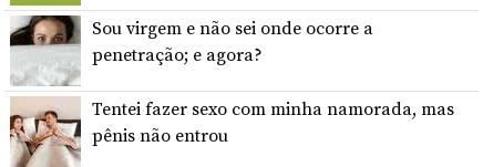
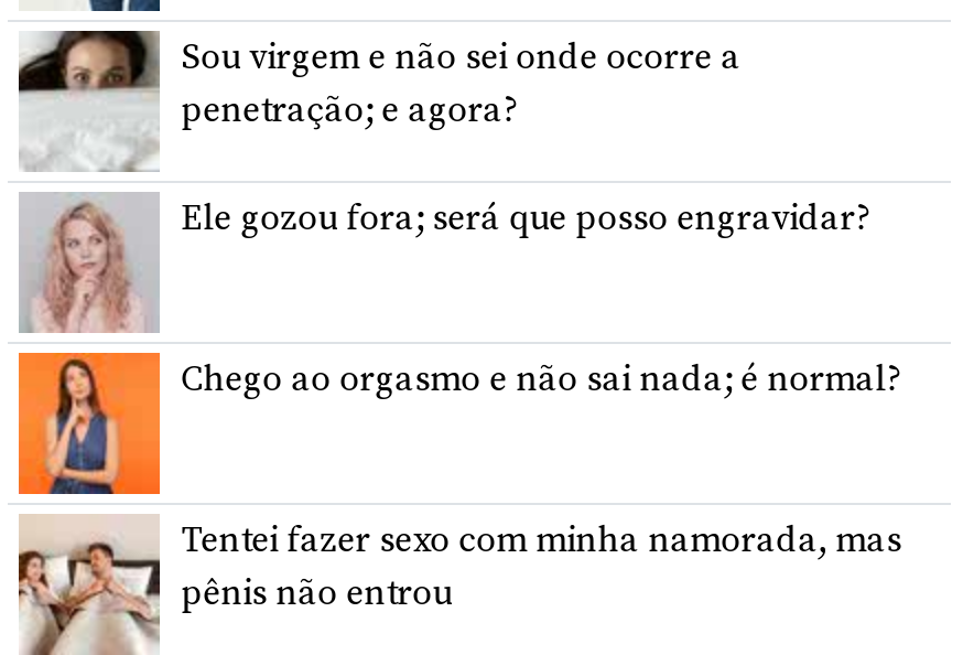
+ [image]
+ Chego ao orgasmo e não sai nada; é normal?

+ [image]
+ Ele gozou fora; será que posso engravidar?
